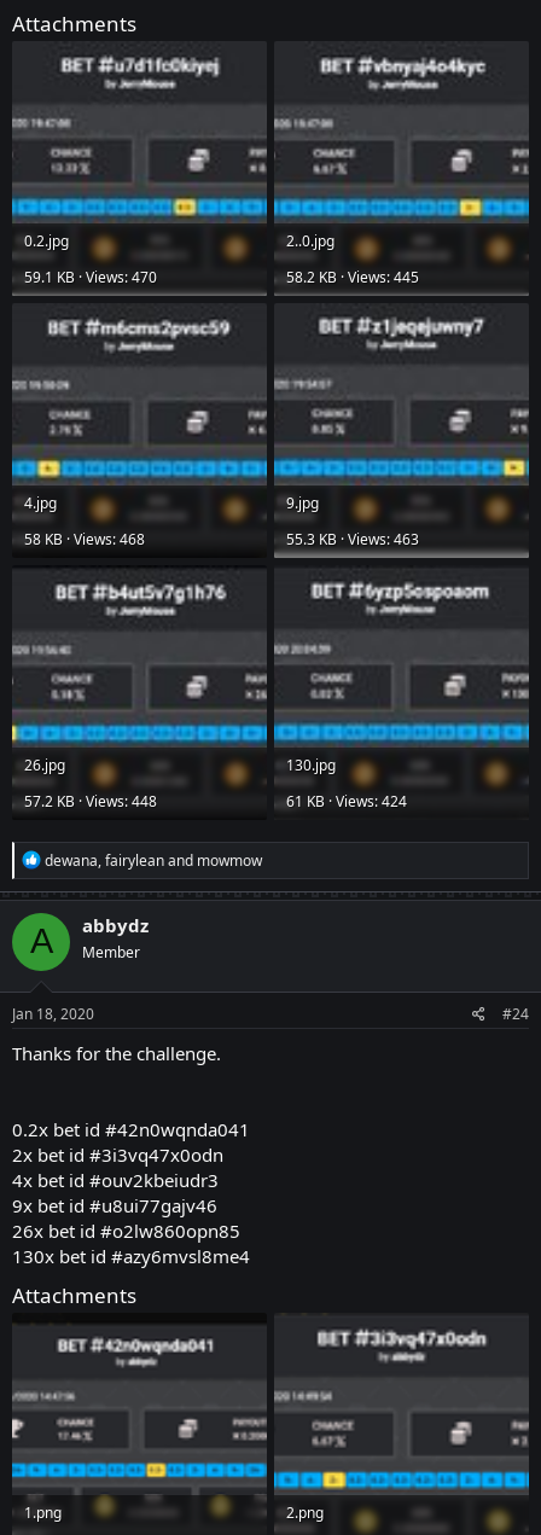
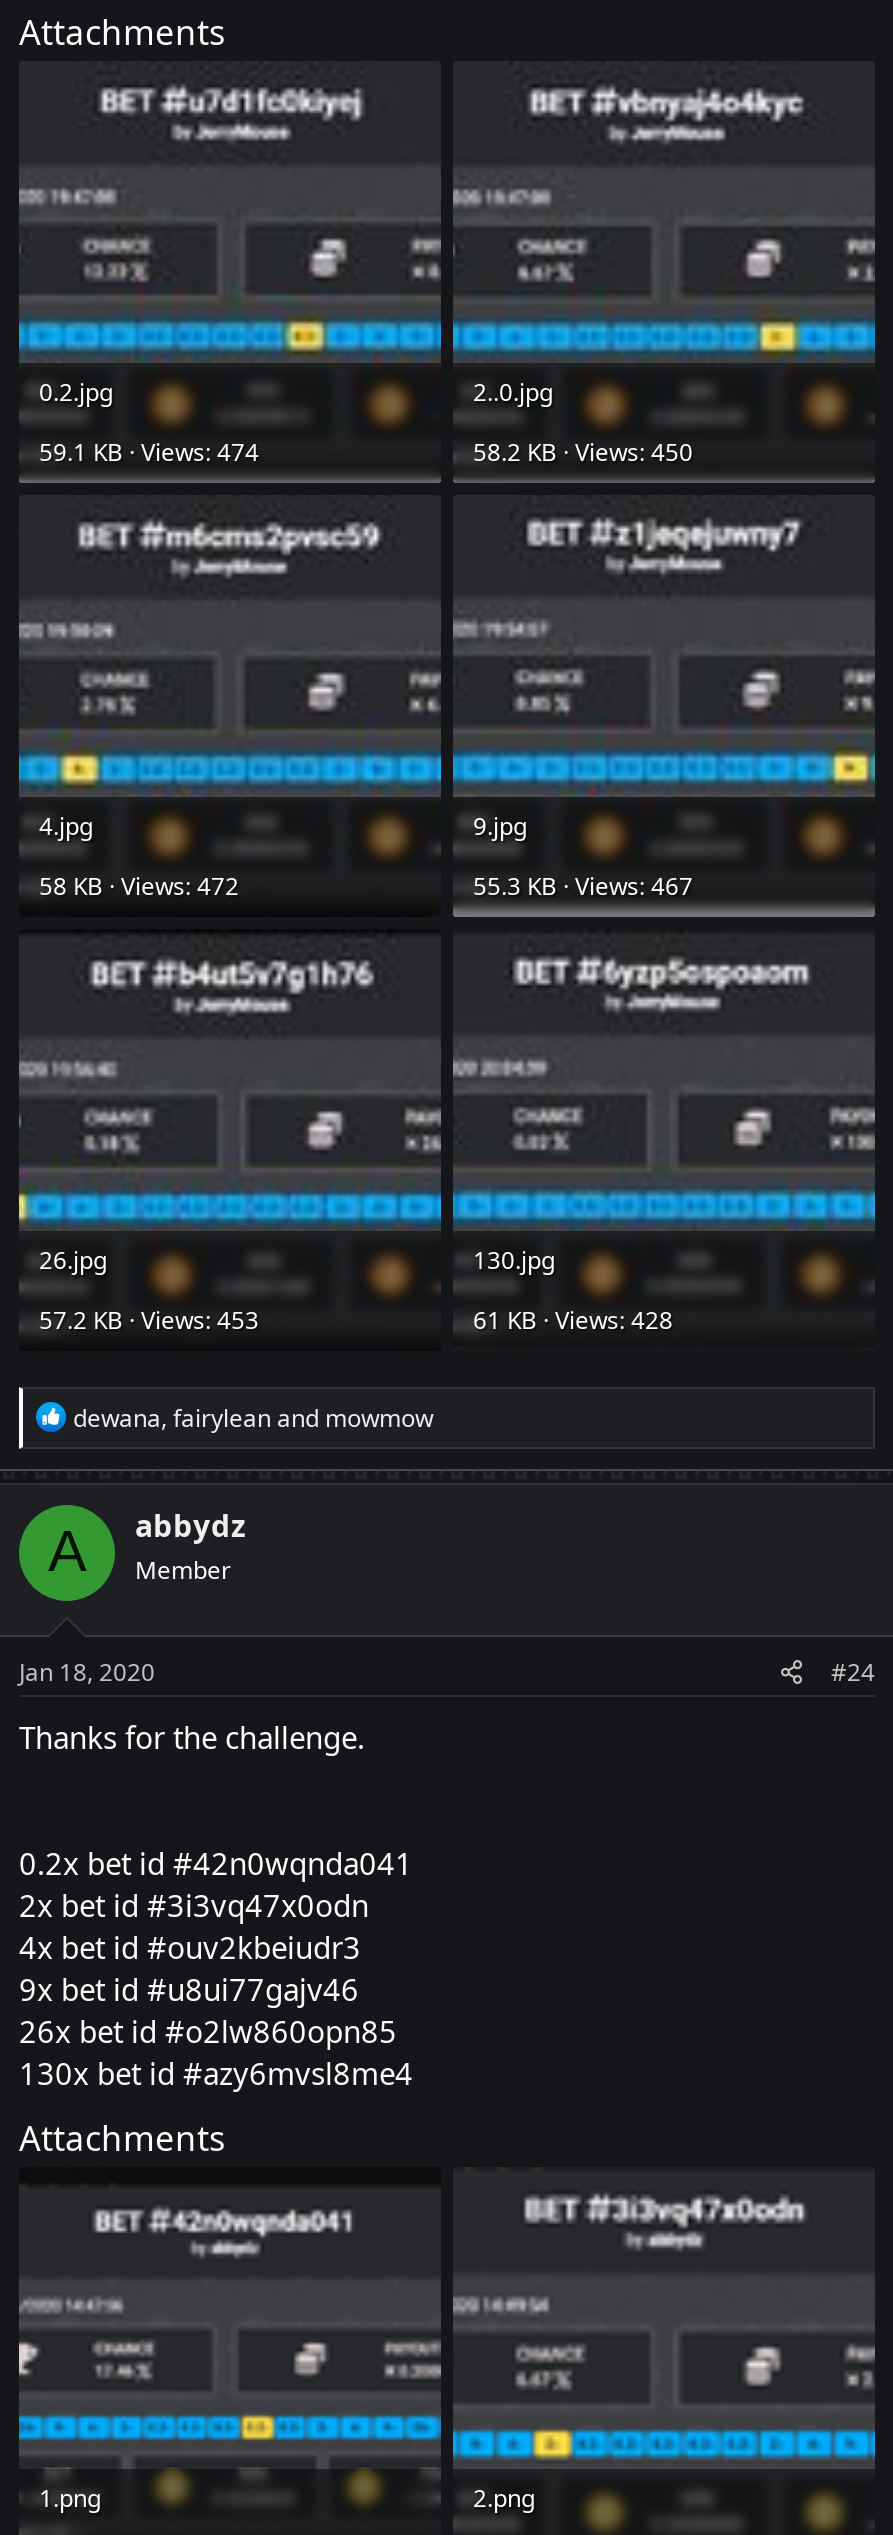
- 59.1 KB · Views: 470
+ 59.1 KB · Views: 474

- 58.2 KB · Views: 445
+ 58.2 KB · Views: 450

- 58 KB · Views: 468
+ 58 KB · Views: 472

- 55.3 KB · Views: 463
+ 55.3 KB · Views: 467

- 57.2 KB · Views: 448
+ 57.2 KB · Views: 453

- 61 KB · Views: 424
+ 61 KB · Views: 428
